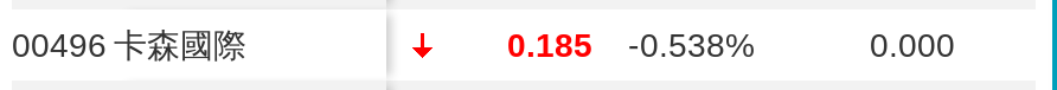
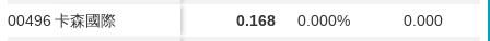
- 0.185
+ 0.168

- -0.538%
+ 0.000%
